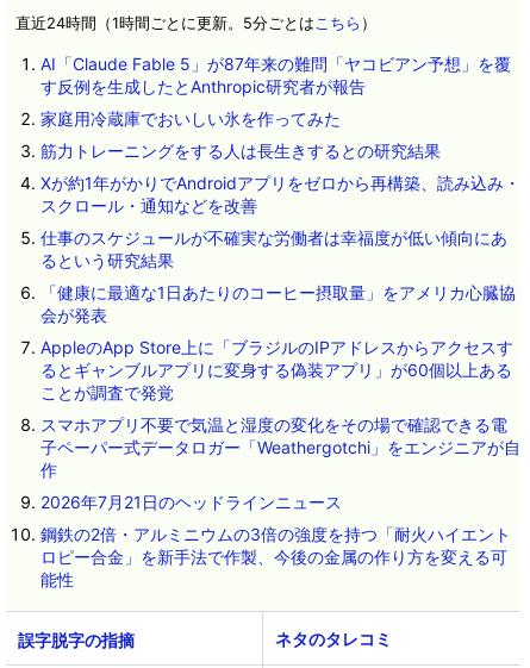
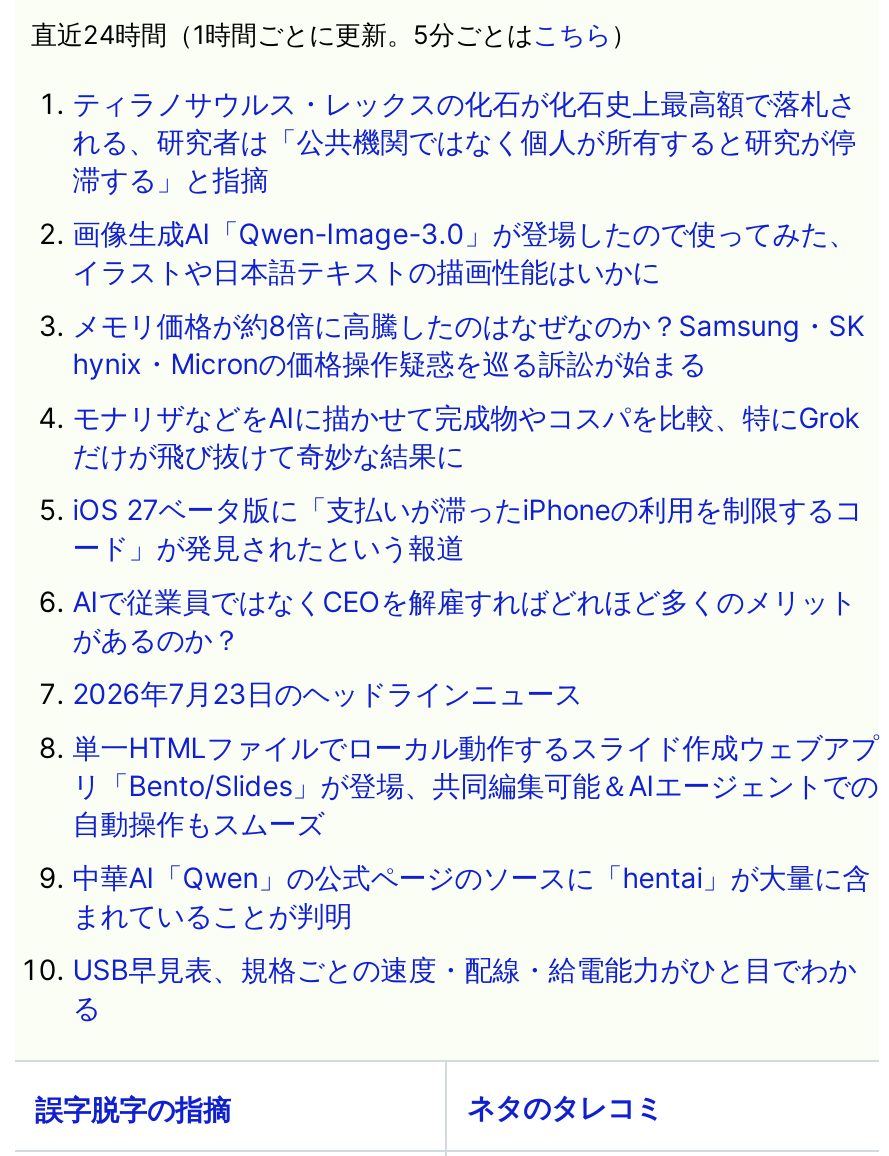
- AI「Claude Fable 5」が87年来の難問「ヤコビアン予想」を覆
- す反例を生成したとAnthropic研究者が報告
+ ティラノサウルス・レックスの化石が化石史上最高額で落札さ
+ れる、研究者は「公共機関ではなく個人が所有すると研究が停
+ 滞する」と指摘

- 家庭用冷蔵庫でおいしい氷を作ってみた
+ 画像生成AI「Qwen-Image-3.0」が登場したので使ってみた、
+ イラストや日本語テキストの描画性能はいかに

- 筋力トレーニングをする人は長生きするとの研究結果
+ メモリ価格が約8倍に高騰したのはなぜなのか？Samsung・SK
+ hynix・Micronの価格操作疑惑を巡る訴訟が始まる

- Xが約1年がかりでAndroidアプリをゼロから再構築、読み込み・
- スクロール・通知などを改善
+ モナリザなどをAIに描かせて完成物やコスパを比較、特にGrok
+ だけが飛び抜けて奇妙な結果に

- 仕事のスケジュールが不確実な労働者は幸福度が低い傾向にあ
- るという研究結果
+ iOS 27ベータ版に「支払いが滞ったiPhoneの利用を制限するコ
+ ード」が発見されたという報道

- 「健康に最適な1日あたりのコーヒー摂取量」をアメリカ心臓協
- 会が発表
+ AIで従業員ではなくCEOを解雇すればどれほど多くのメリット
+ があるのか？

- AppleのApp Store上に「ブラジルのIPアドレスからアクセスす
- るとギャンブルアプリに変身する偽装アプリ」が60個以上ある
- ことが調査で発覚
+ 2026年7月23日のヘッドラインニュース

- スマホアプリ不要で気温と湿度の変化をその場で確認できる電
- 子ペーパー式データロガー「Weathergotchi」をエンジニアが自
- 作
+ 単一HTMLファイルでローカル動作するスライド作成ウェブアプ
+ リ「Bento/Slides」が登場、共同編集可能＆AIエージェントでの
+ 自動操作もスムーズ

- 2026年7月21日のヘッドラインニュース
+ 中華AI「Qwen」の公式ページのソースに「hentai」が大量に含
+ まれていることが判明

- 鋼鉄の2倍・アルミニウムの3倍の強度を持つ「耐火ハイエント
- ロピー合金」を新手法で作製、今後の金属の作り方を変える可
- 能性
+ USB早見表、規格ごとの速度・配線・給電能力がひと目でわか
+ る
